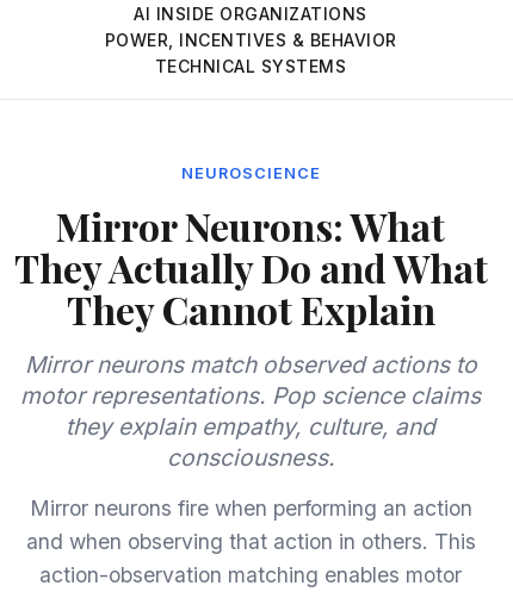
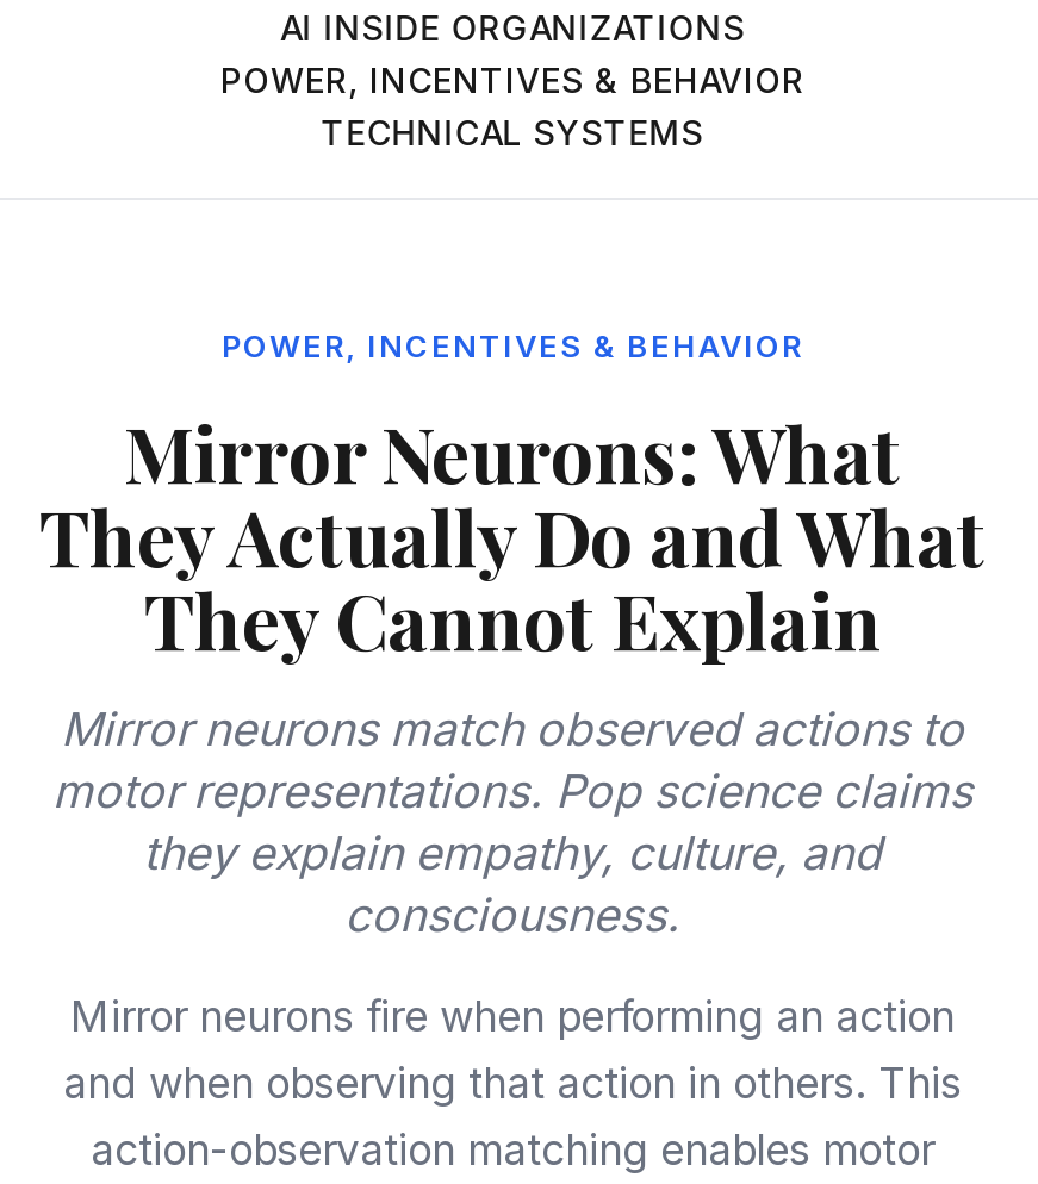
- NEUROSCIENCE
+ POWER, INCENTIVES & BEHAVIOR
